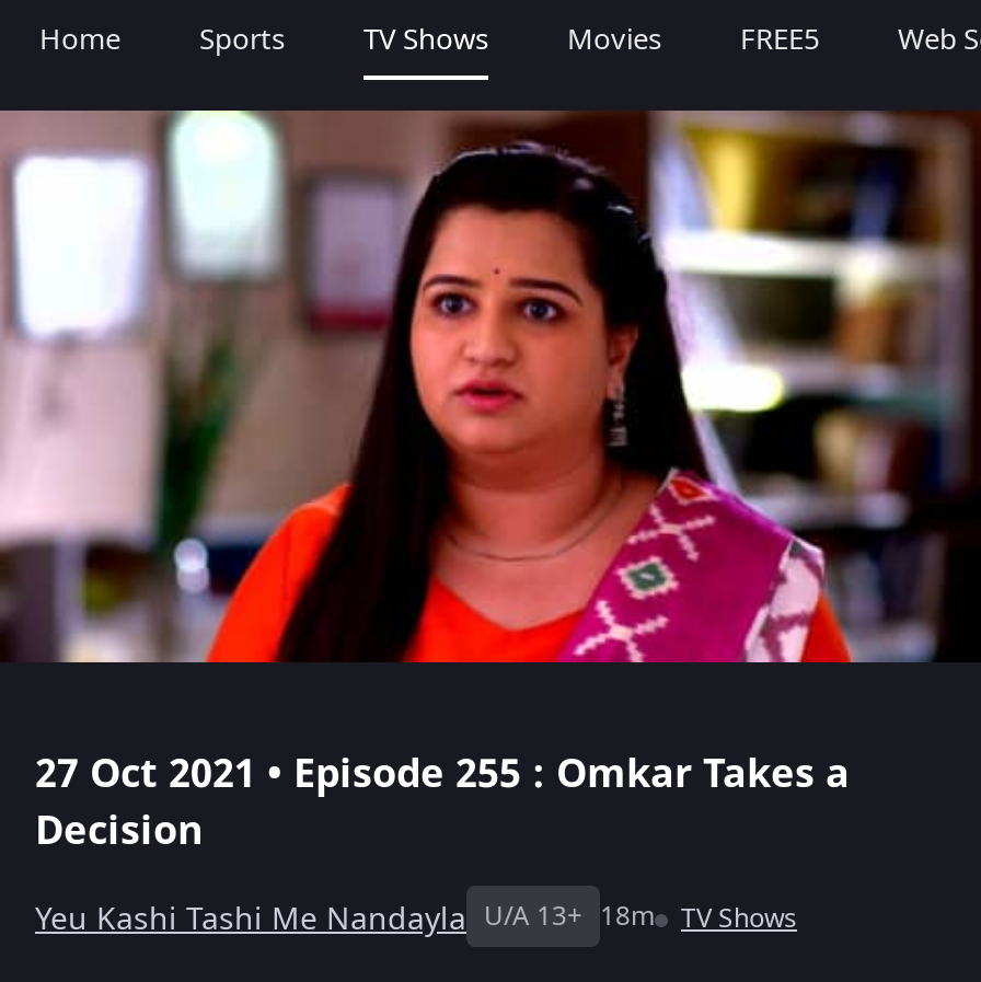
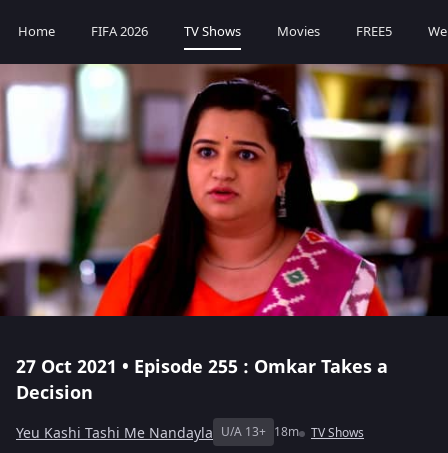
- Sports
+ FIFA 2026
